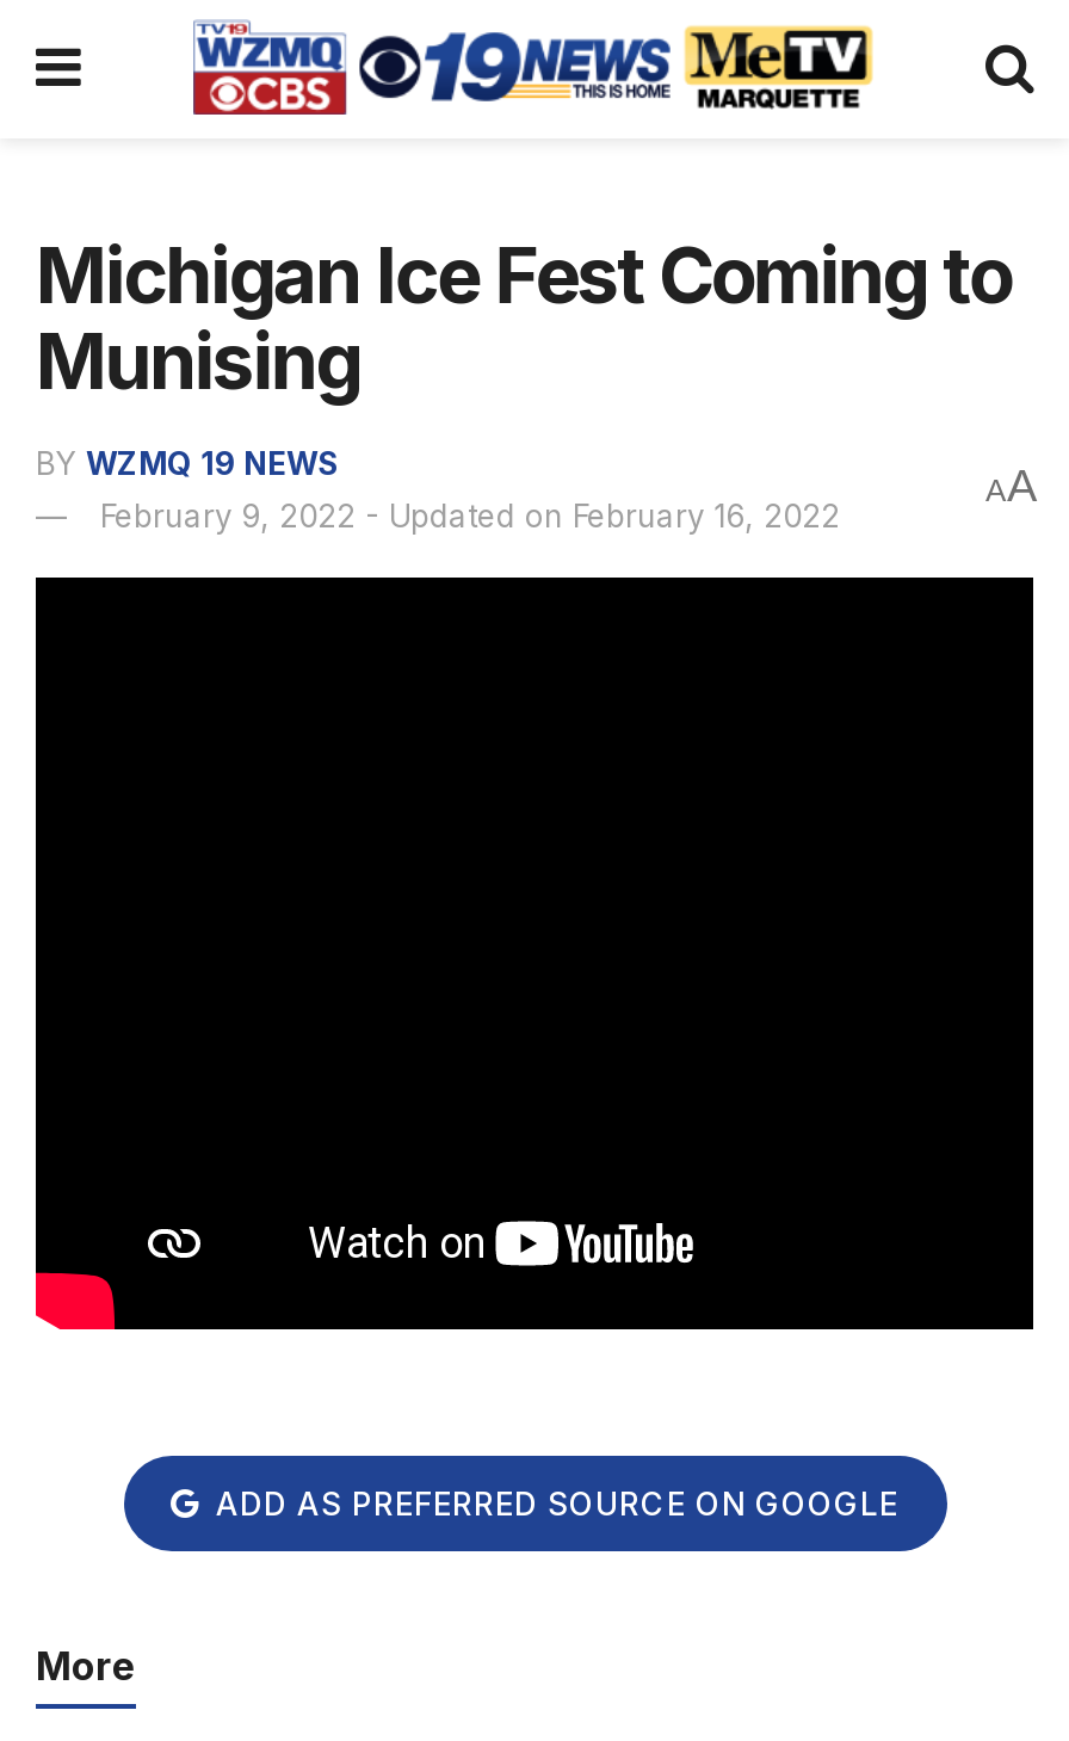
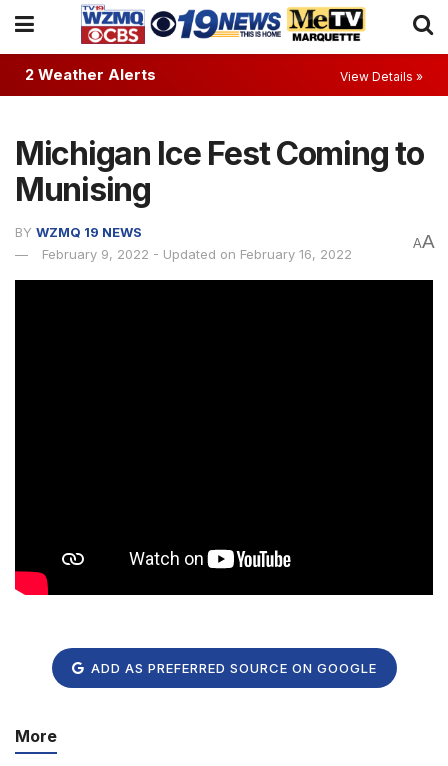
+ 2 Weather Alerts
+ View Details »
